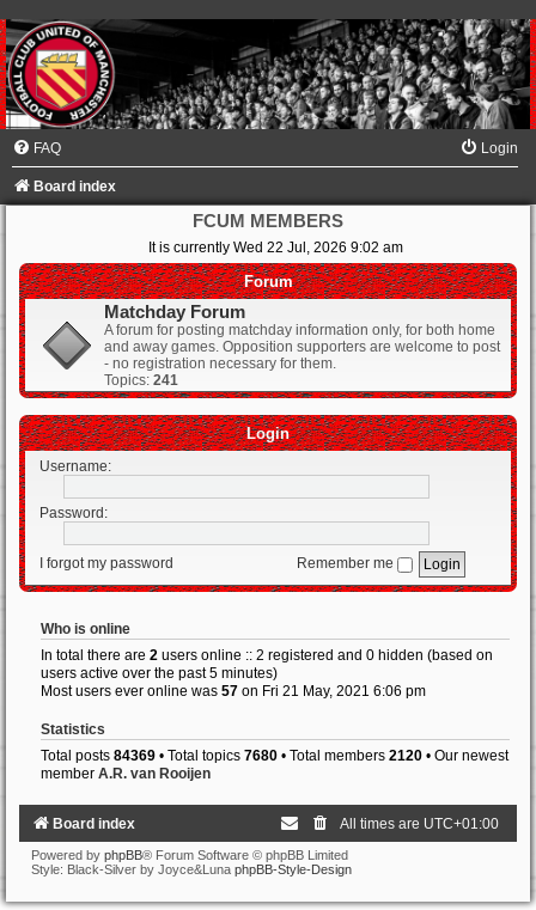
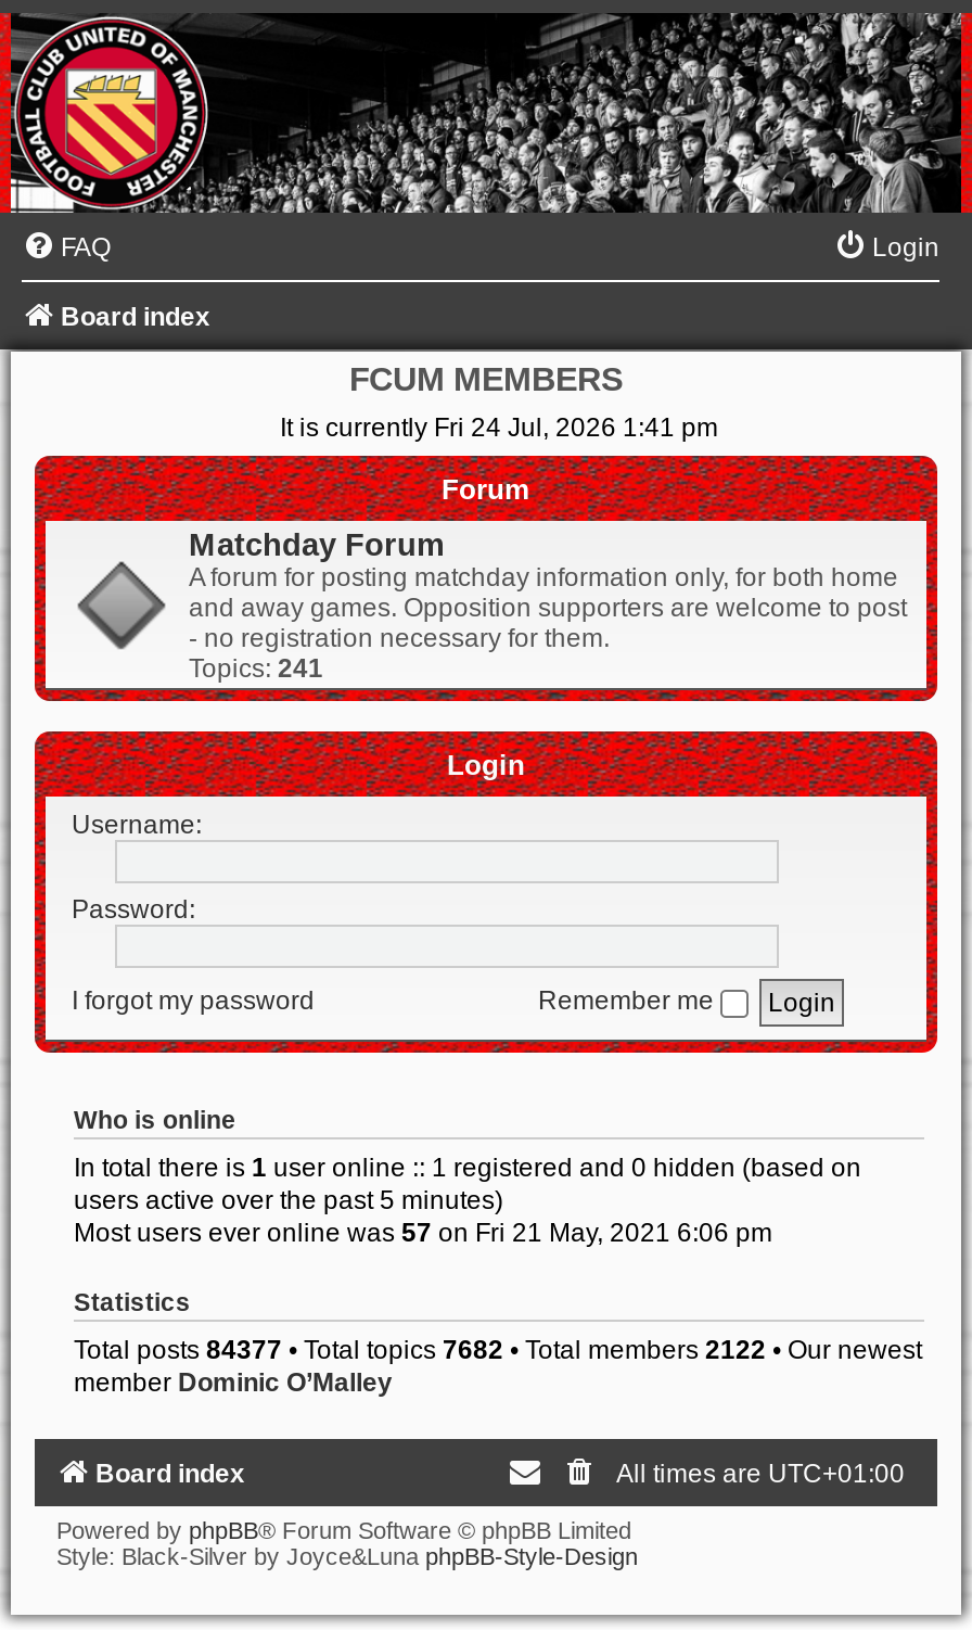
- It is currently Wed 22 Jul, 2026 9:02 am
+ It is currently Fri 24 Jul, 2026 1:41 pm

- In total there are 2 users online :: 2 registered and 0 hidden (based on
+ In total there is 1 user online :: 1 registered and 0 hidden (based on

- Total posts 84369 • Total topics 7680 • Total members 2120 • Our newest
- member A.R. van Rooijen
+ Total posts 84377 • Total topics 7682 • Total members 2122 • Our newest
+ member Dominic O’Malley
